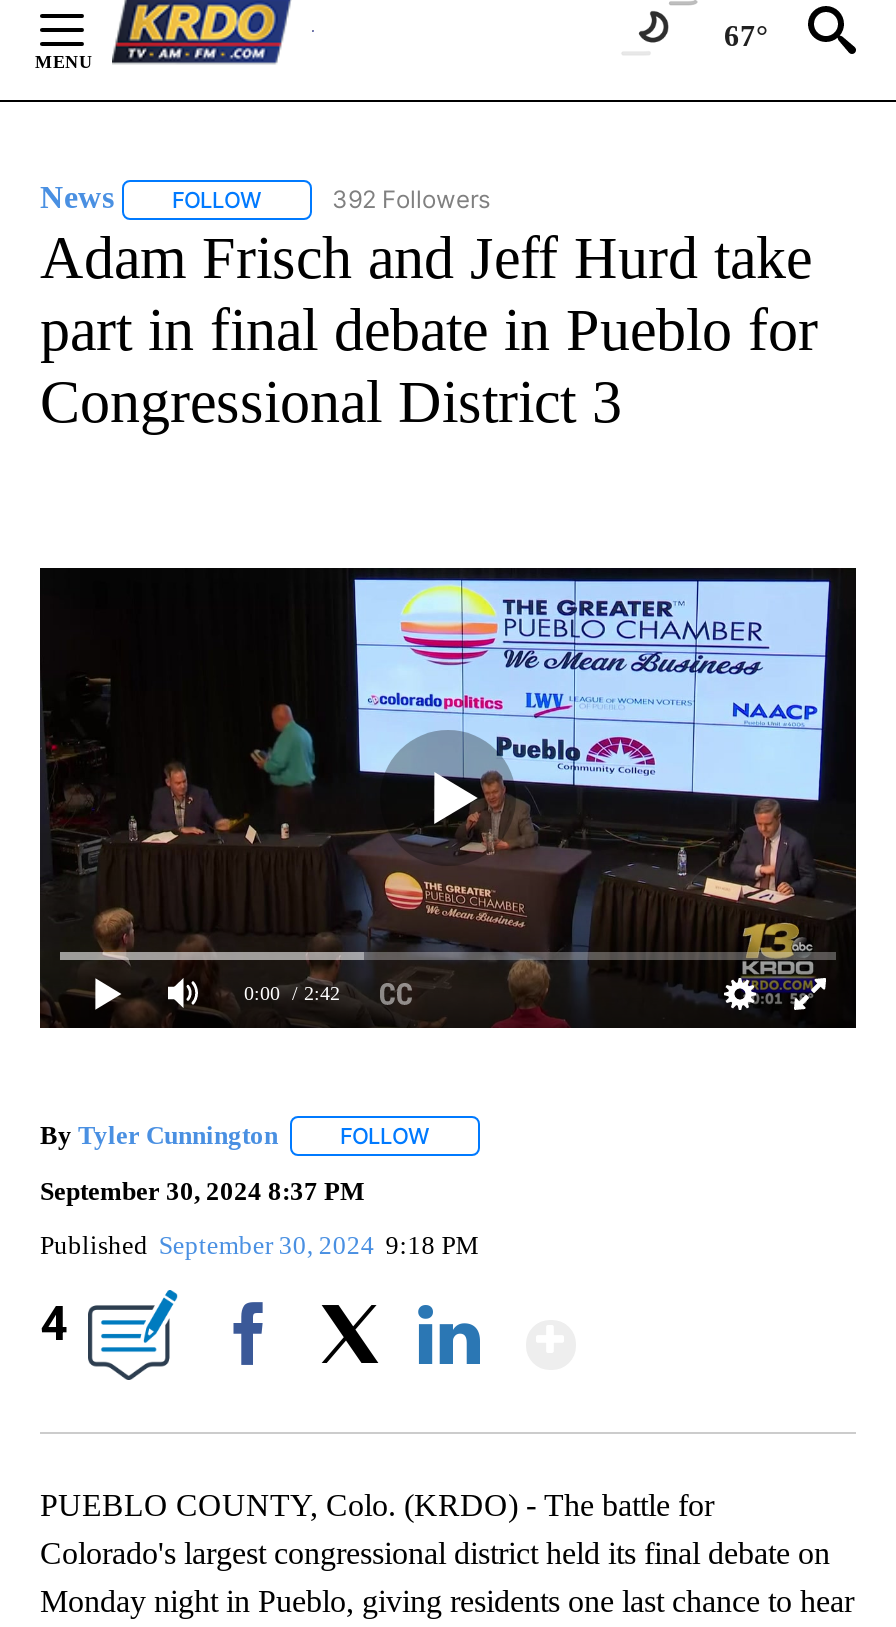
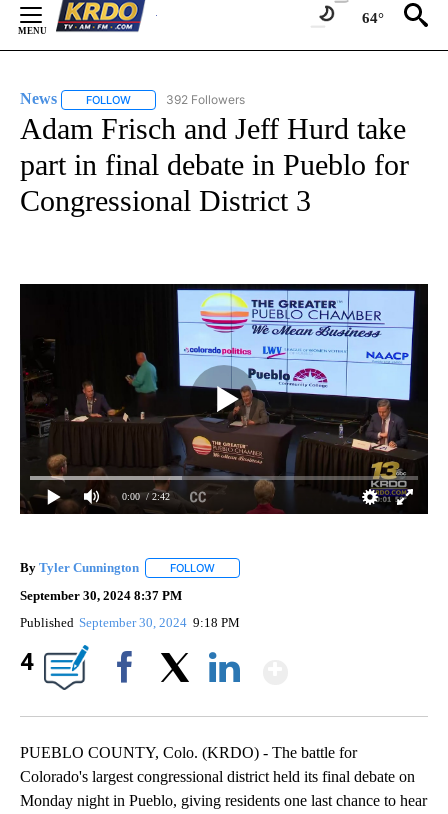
- 67°
+ 64°
